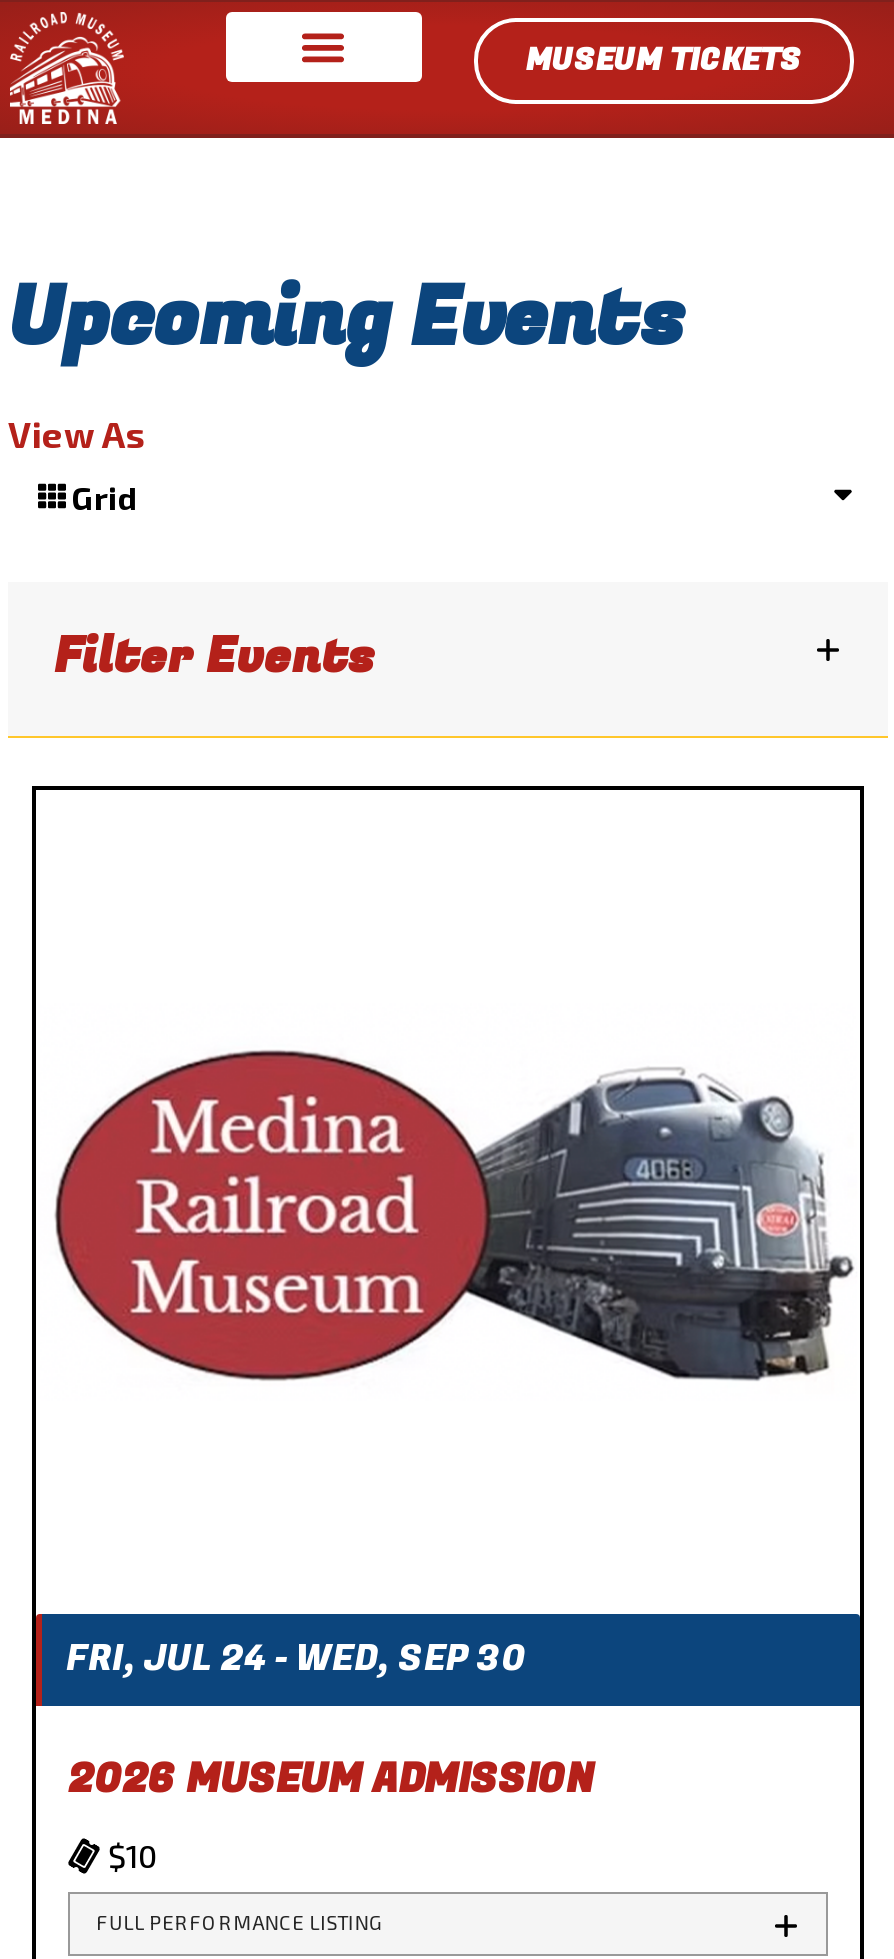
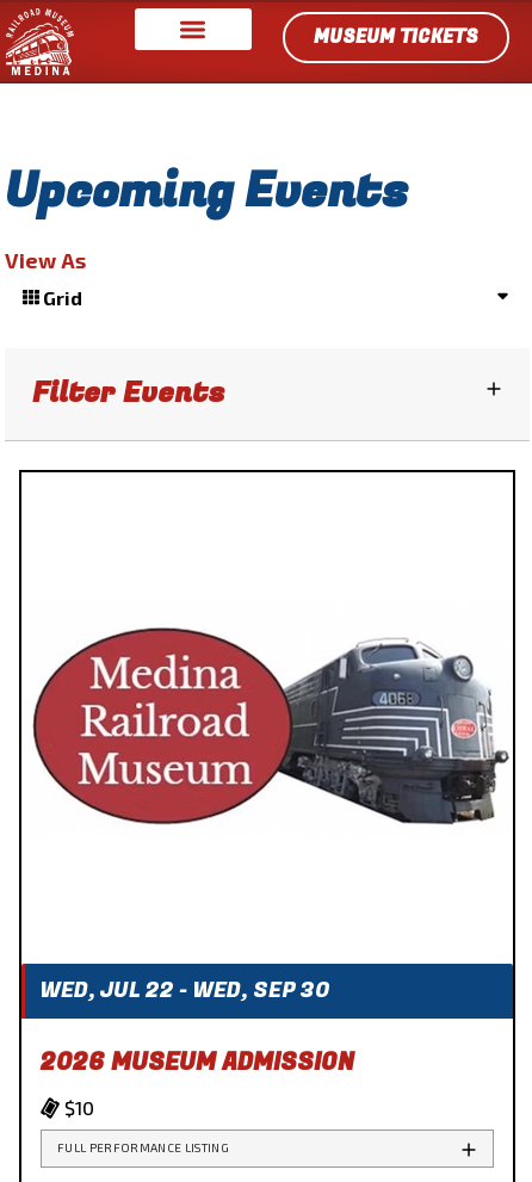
- FRI, JUL 24 - WED, SEP 30
+ WED, JUL 22 - WED, SEP 30
